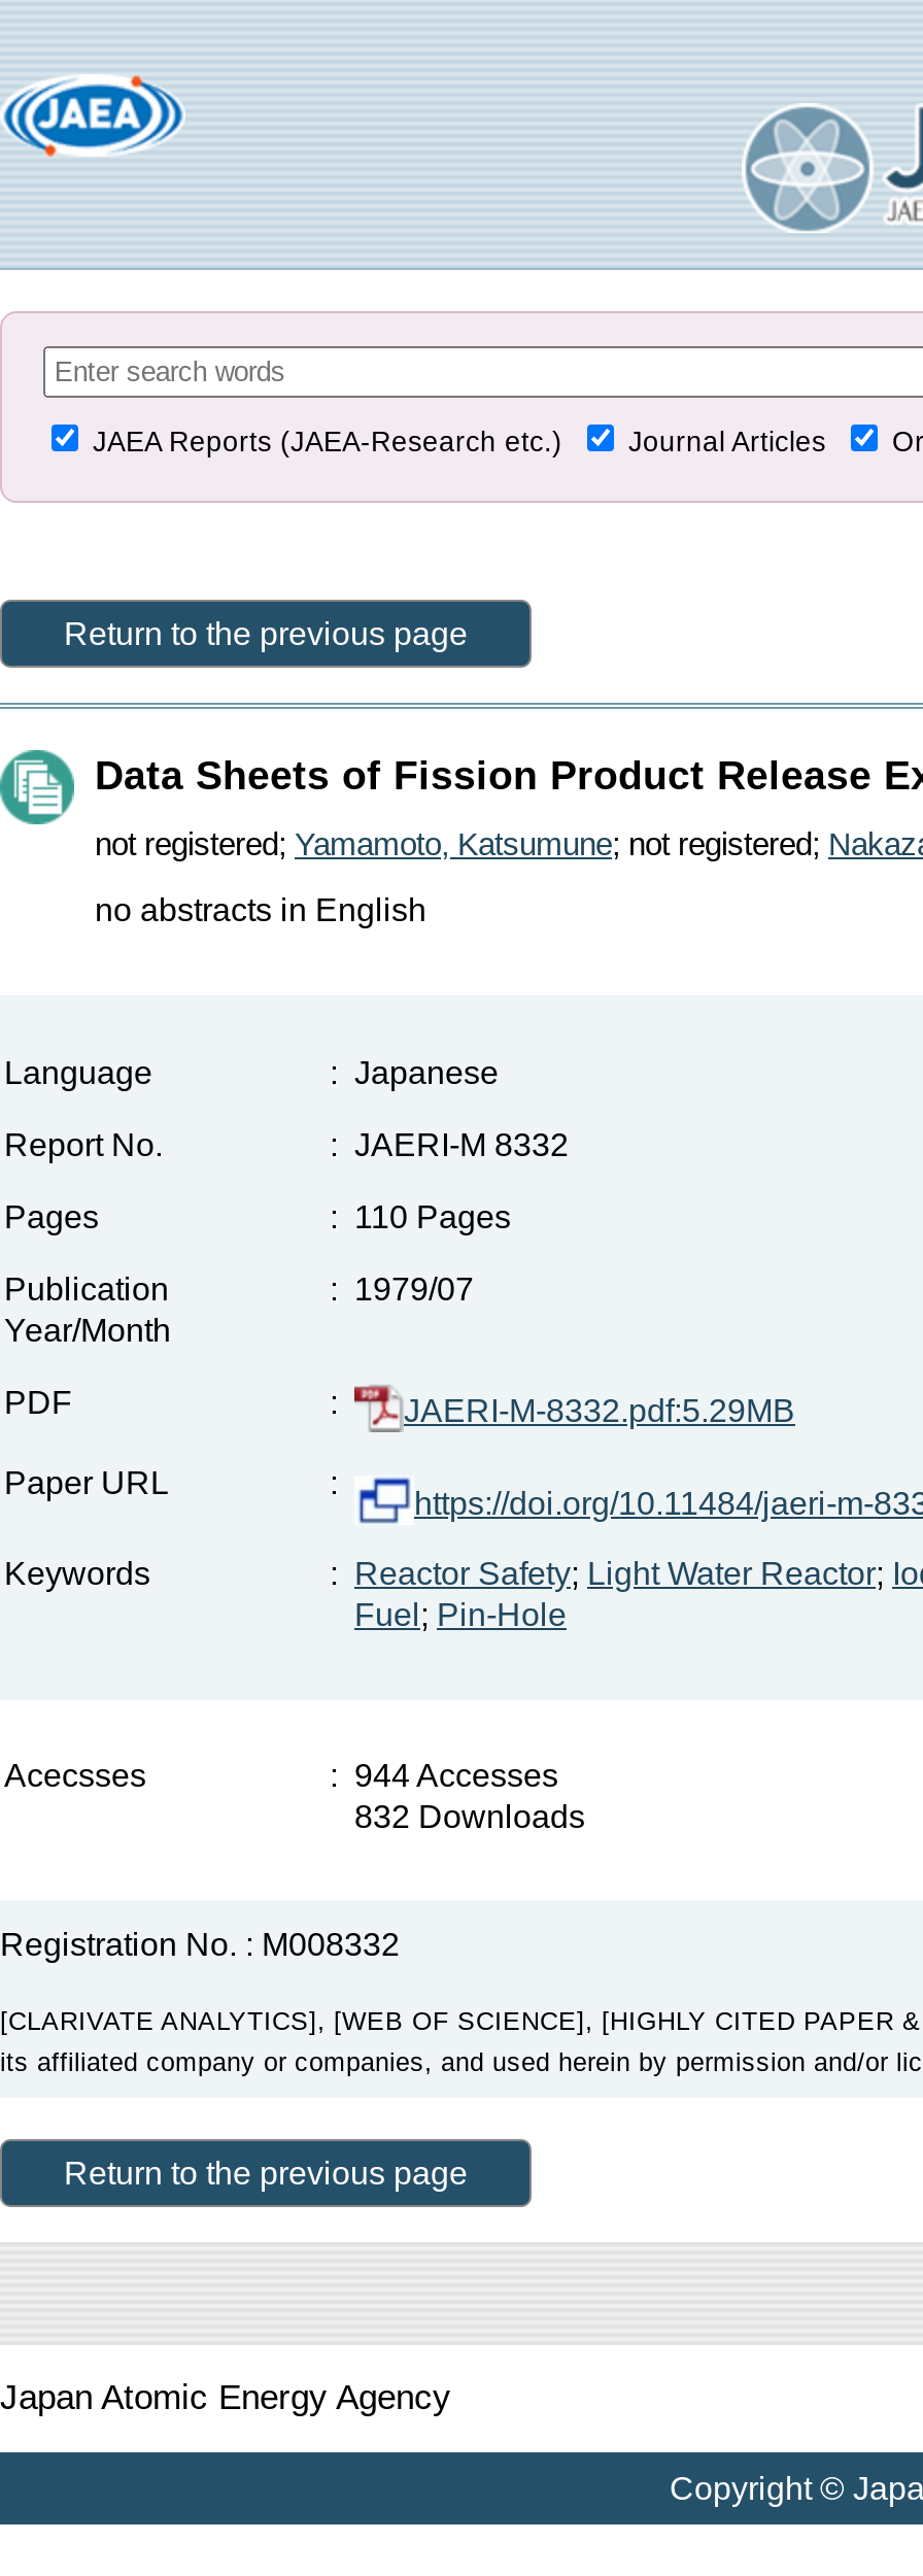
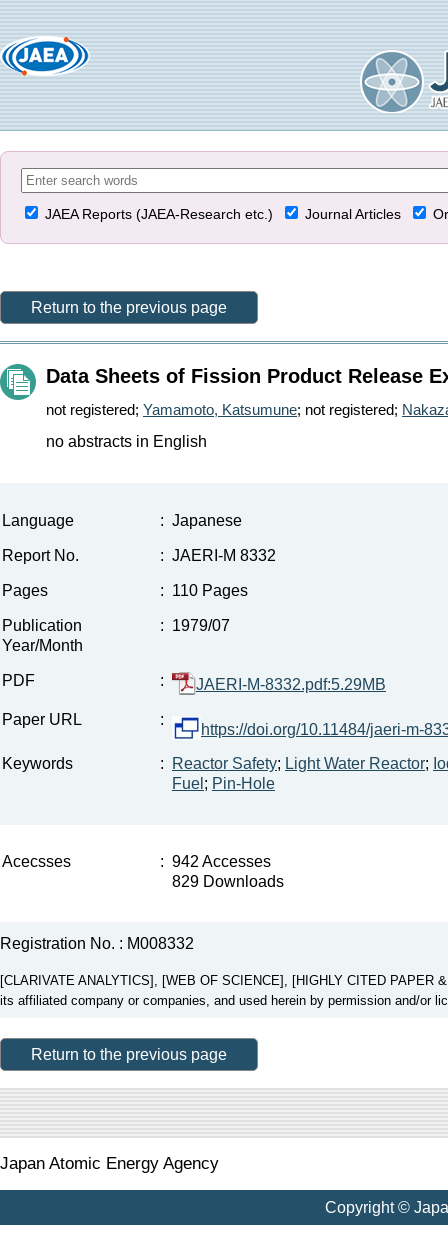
- : 944 Accesses
+ : 942 Accesses

- 832 Downloads
+ 829 Downloads
